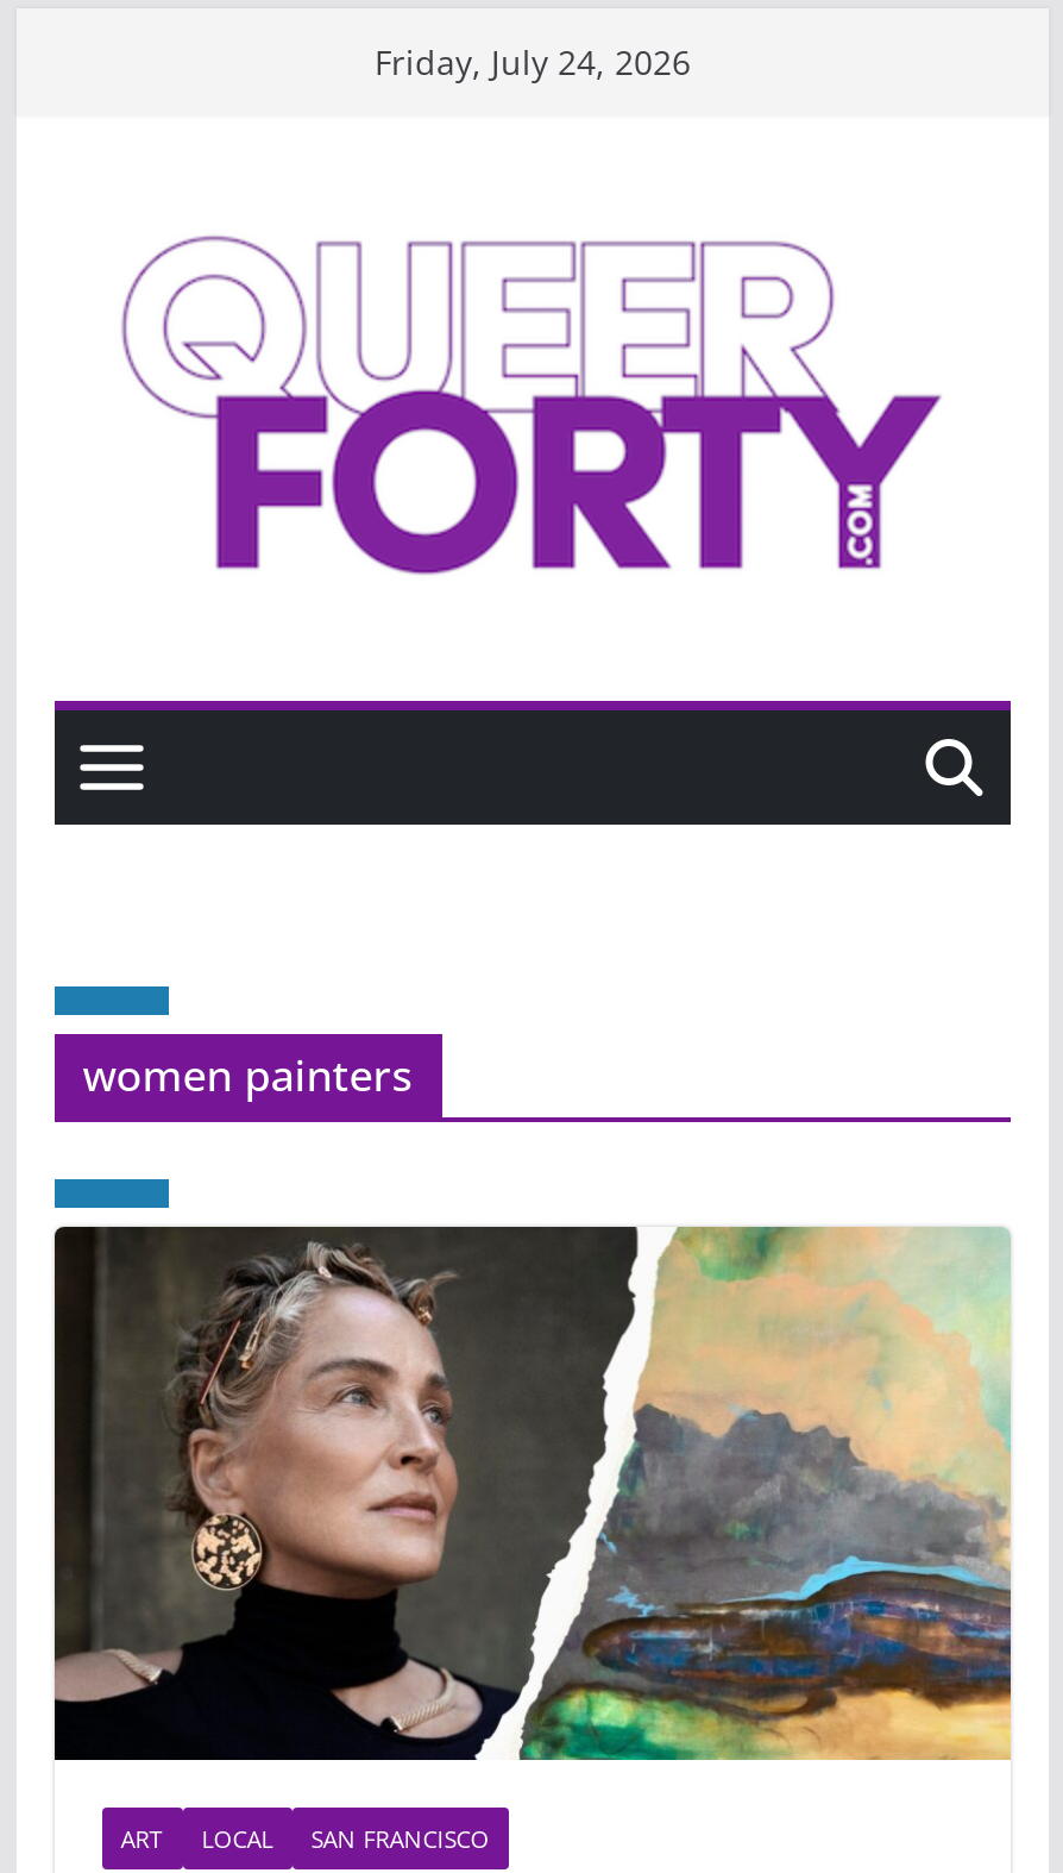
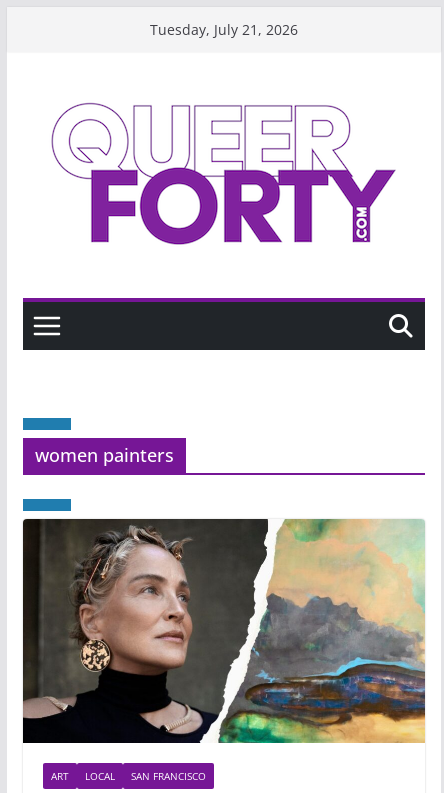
- Friday, July 24, 2026
+ Tuesday, July 21, 2026
